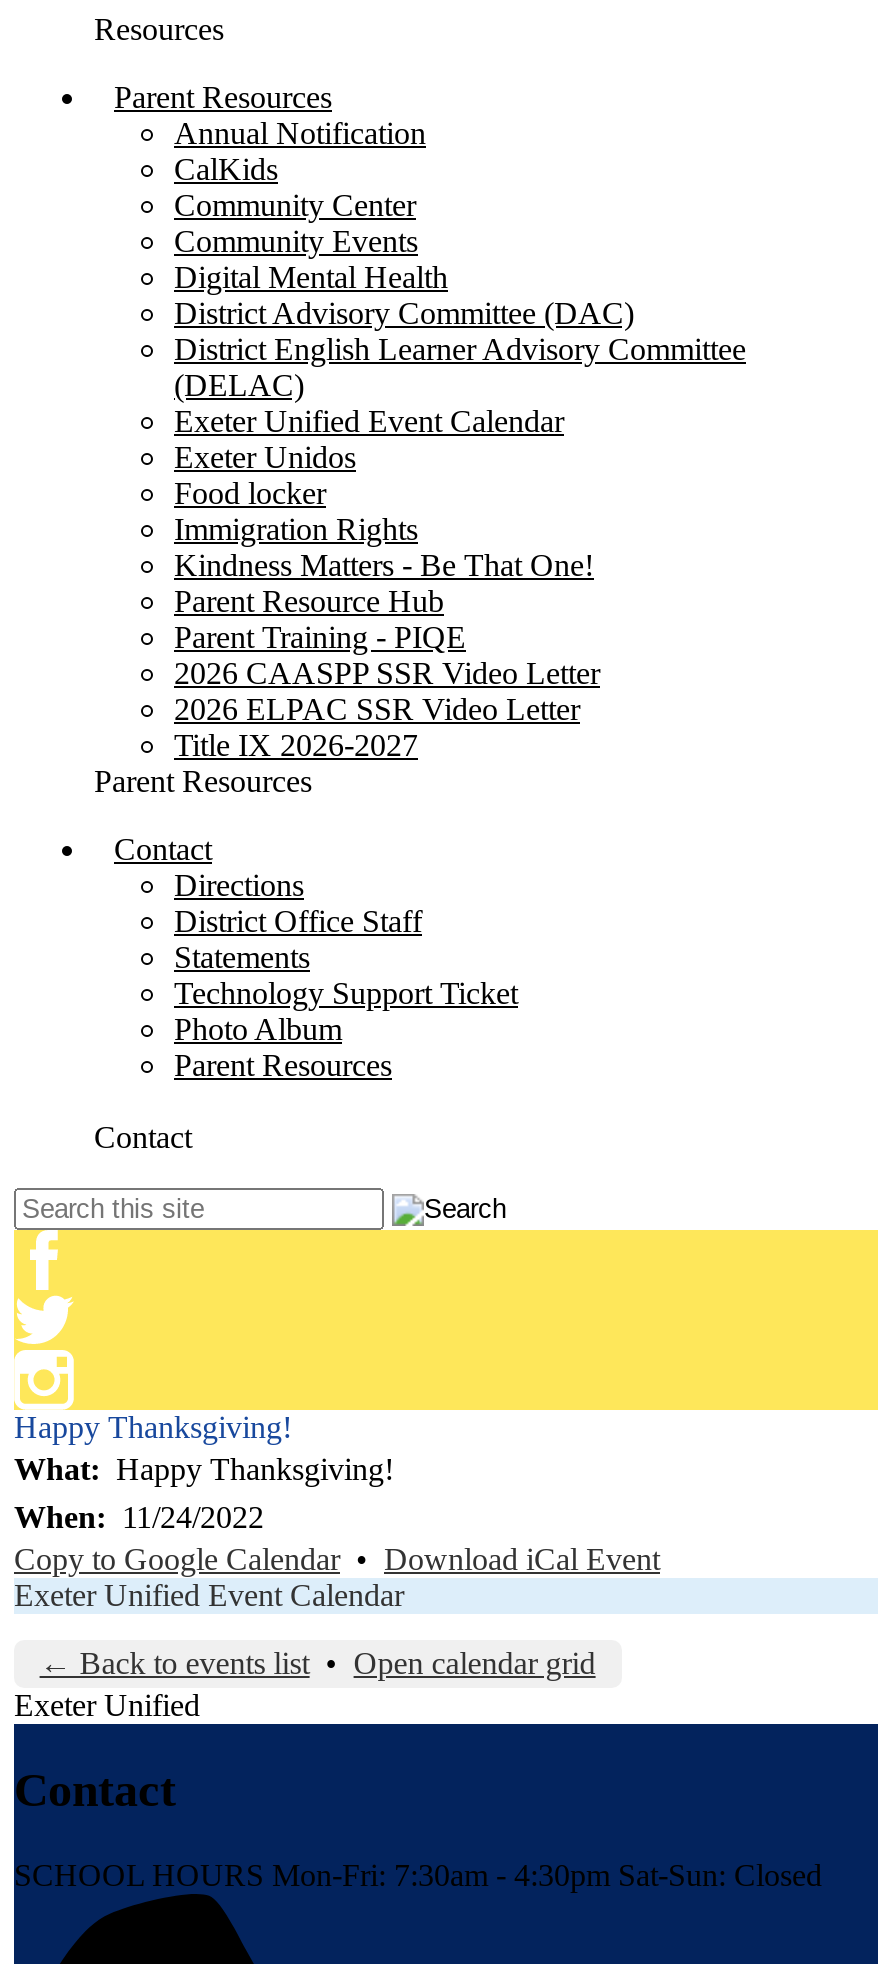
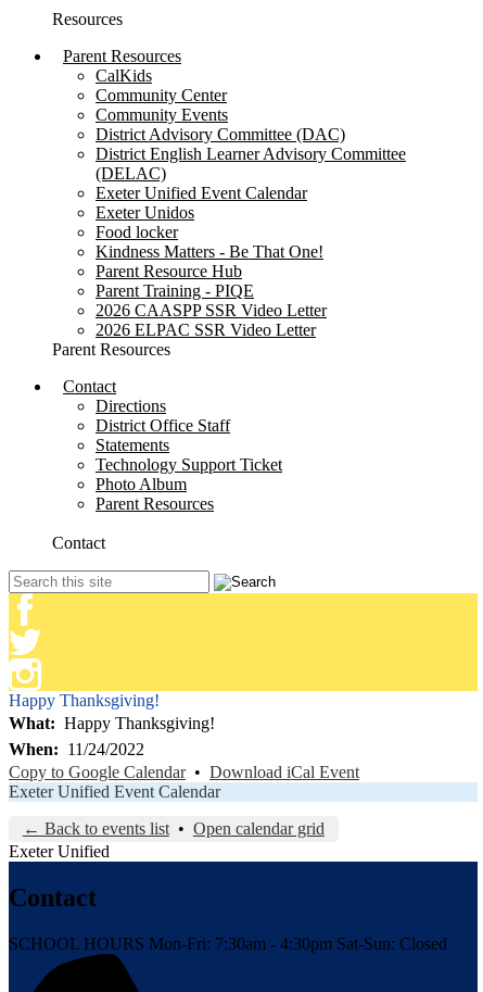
- Annual Notification

- Digital Mental Health

- Immigration Rights

- Title IX 2026-2027
